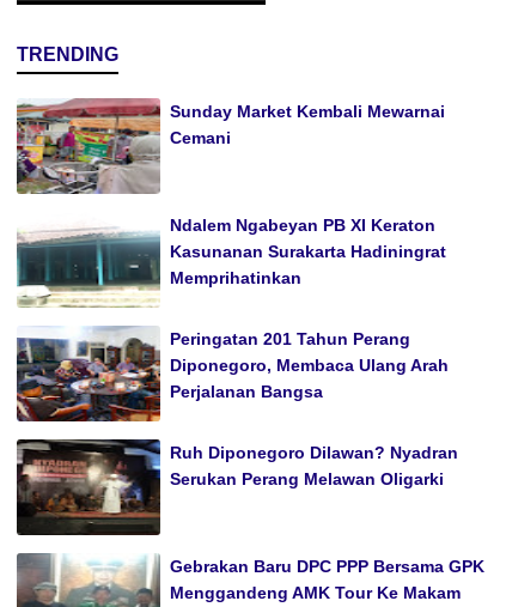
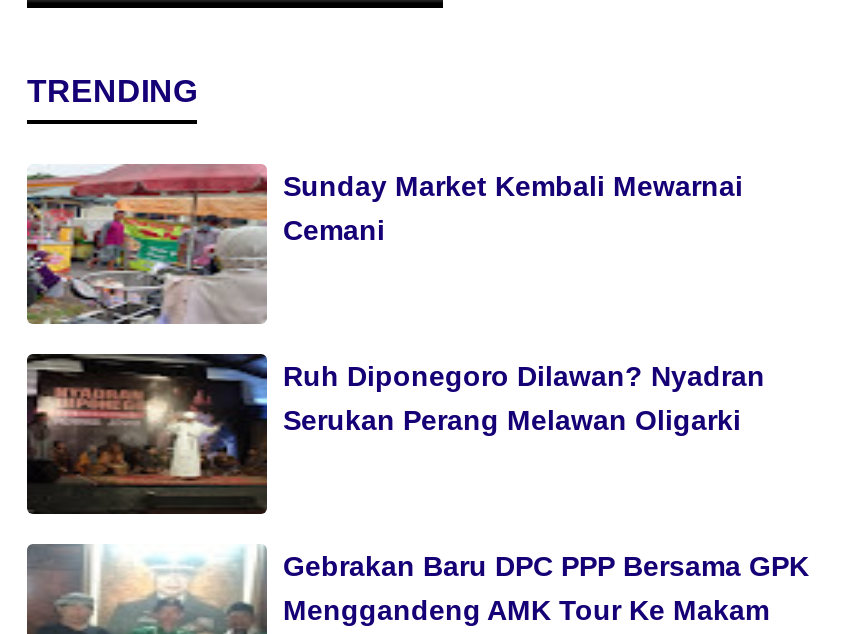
- [image]
- Ndalem Ngabeyan PB XI Keraton
- Kasunanan Surakarta Hadiningrat
- Memprihatinkan
- Peringatan 201 Tahun Perang
- Diponegoro, Membaca Ulang Arah
- Perjalanan Bangsa

- [image]
